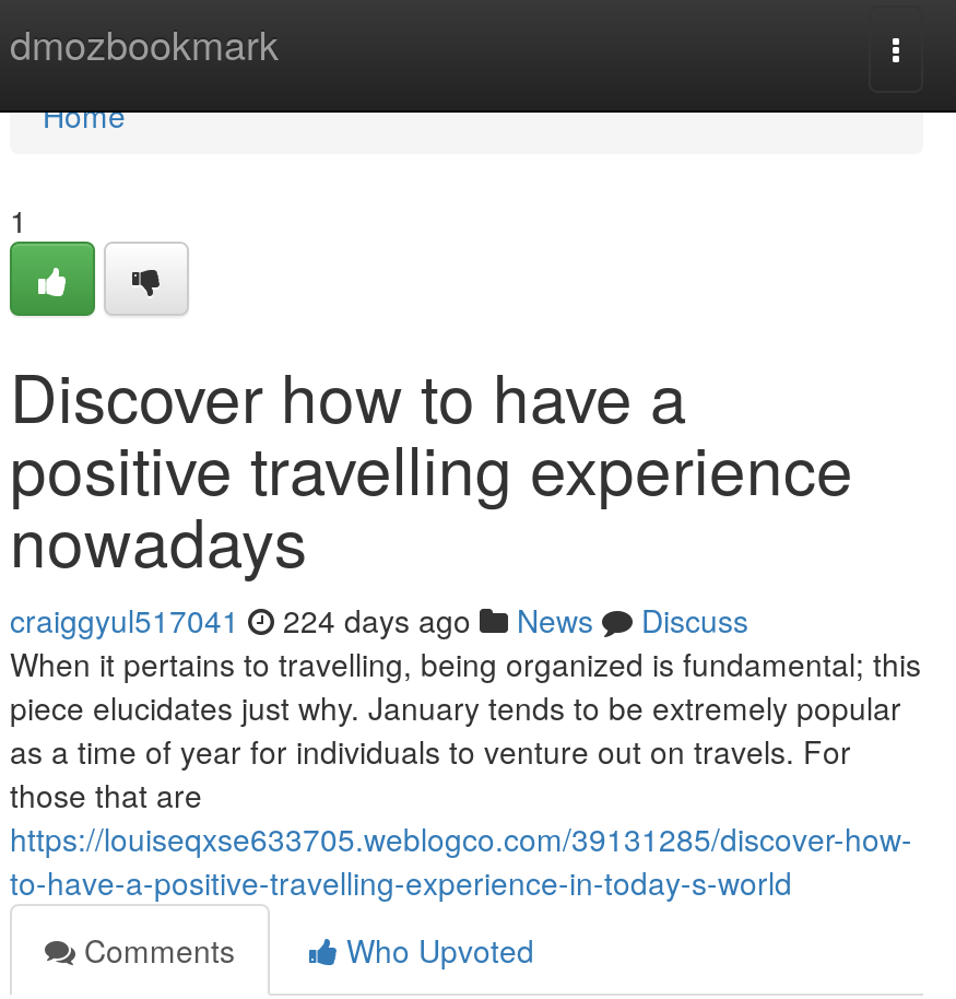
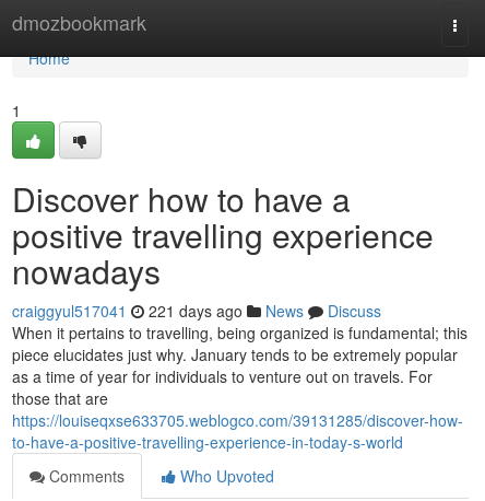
- craiggyul517041 224 days ago News Discuss
+ craiggyul517041 221 days ago News Discuss
